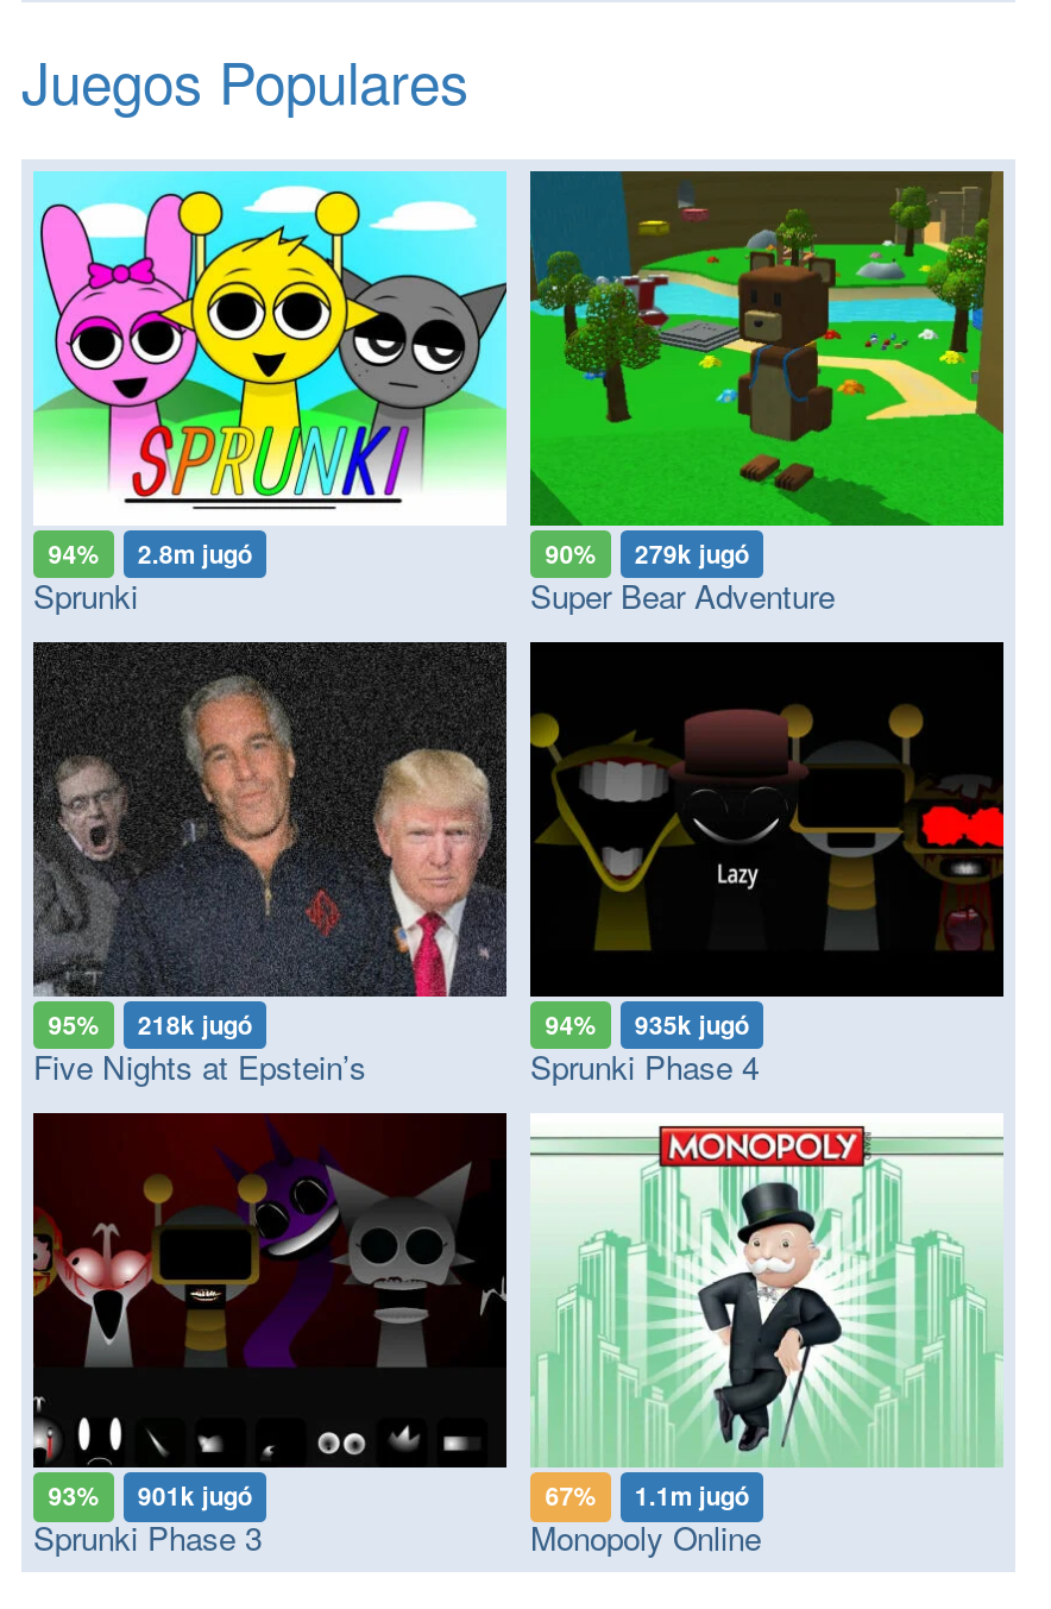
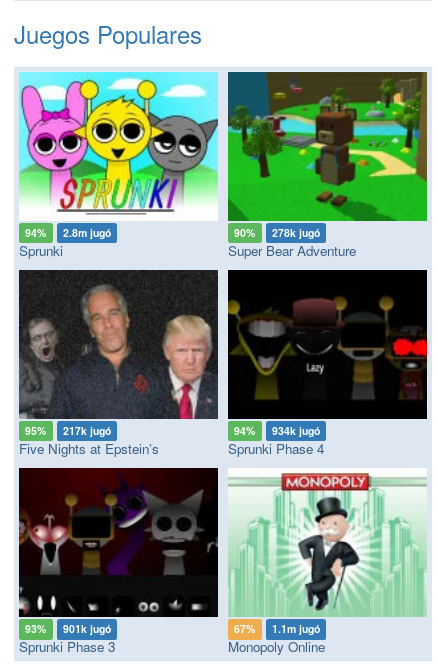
- 90% 279k jugó
+ 90% 278k jugó

- 95% 218k jugó
+ 95% 217k jugó

- 94% 935k jugó
+ 94% 934k jugó
